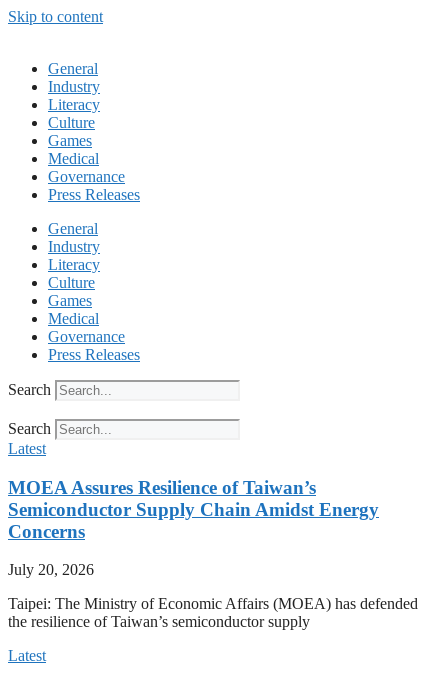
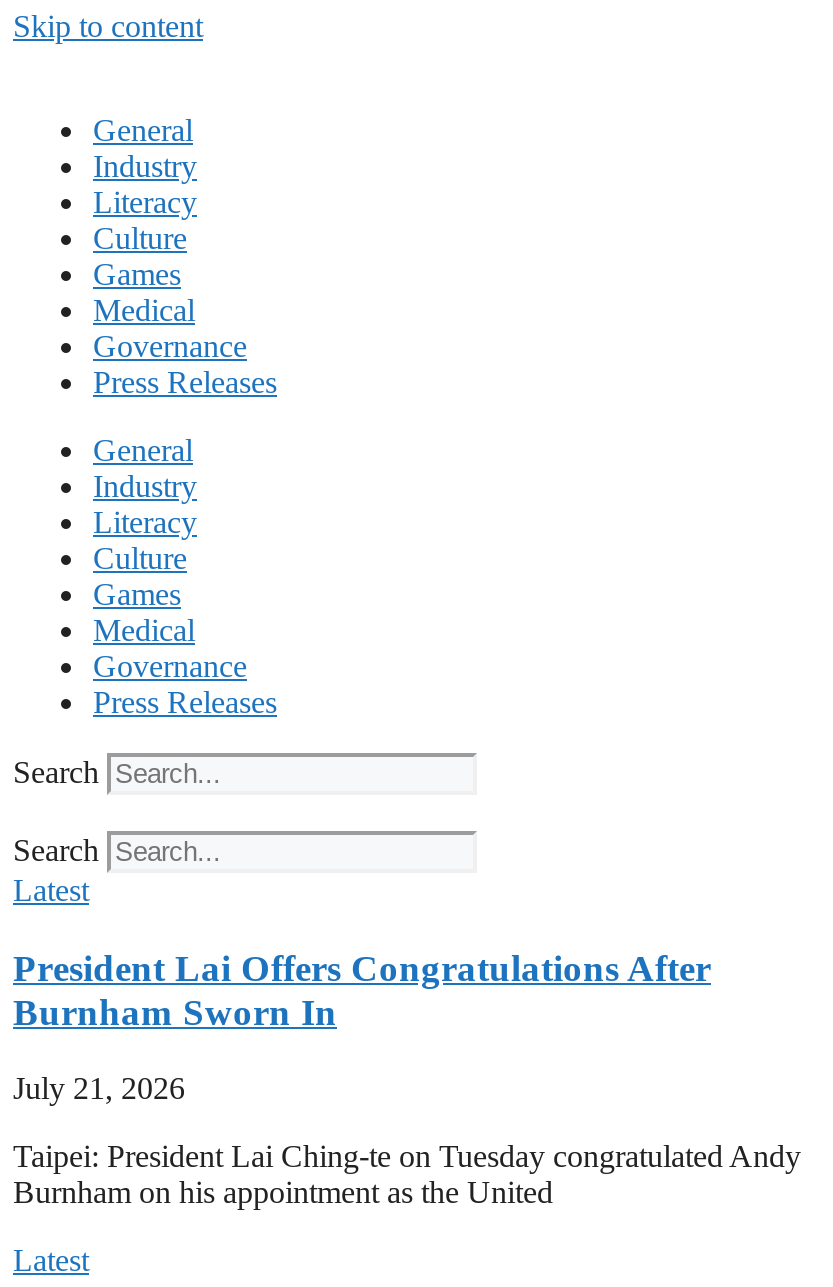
- MOEA Assures Resilience of Taiwan’s
- Semiconductor Supply Chain Amidst Energy
- Concerns
+ President Lai Offers Congratulations After
+ Burnham Sworn In

- July 20, 2026
+ July 21, 2026

- Taipei: The Ministry of Economic Affairs (MOEA) has defended
- the resilience of Taiwan’s semiconductor supply
+ Taipei: President Lai Ching-te on Tuesday congratulated Andy
+ Burnham on his appointment as the United
